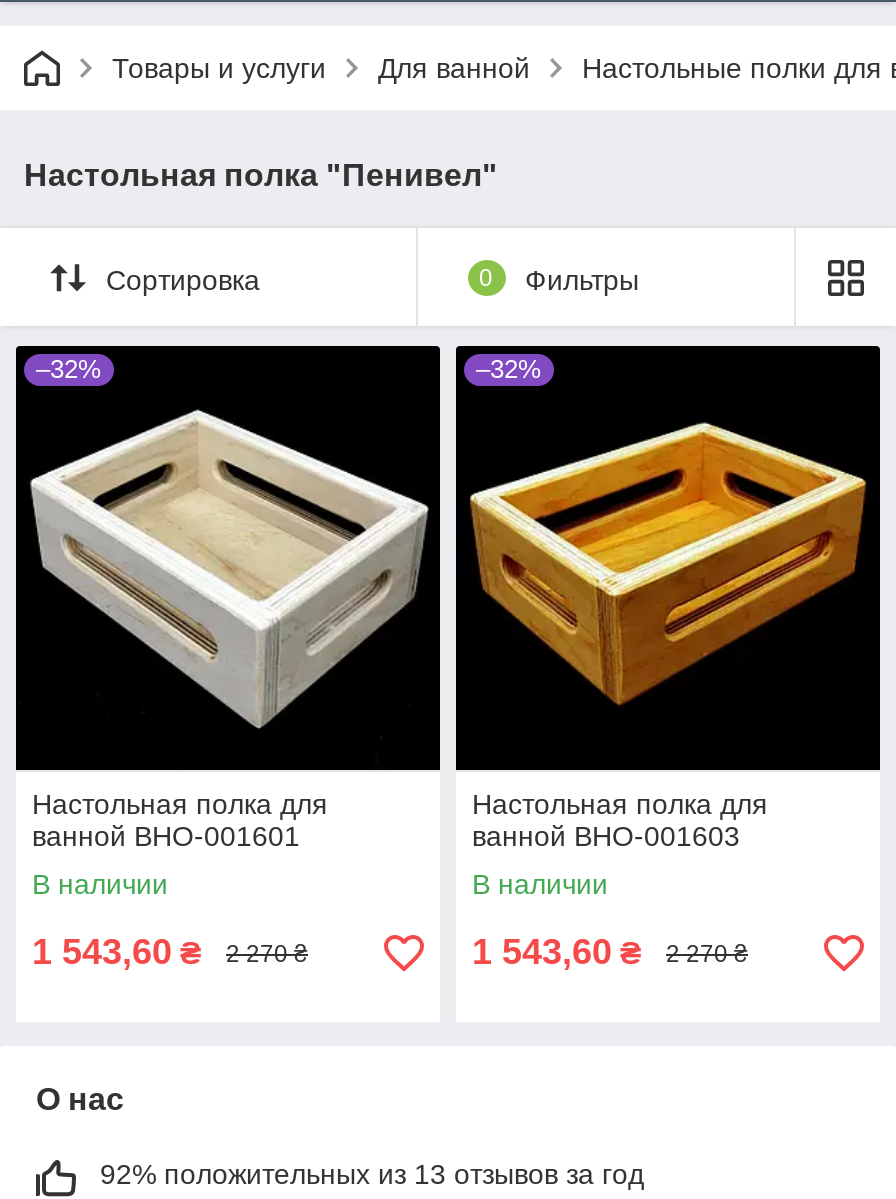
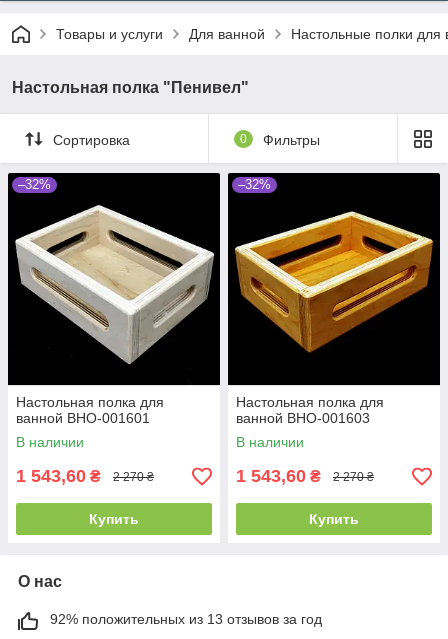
+ Купить

+ Купить
